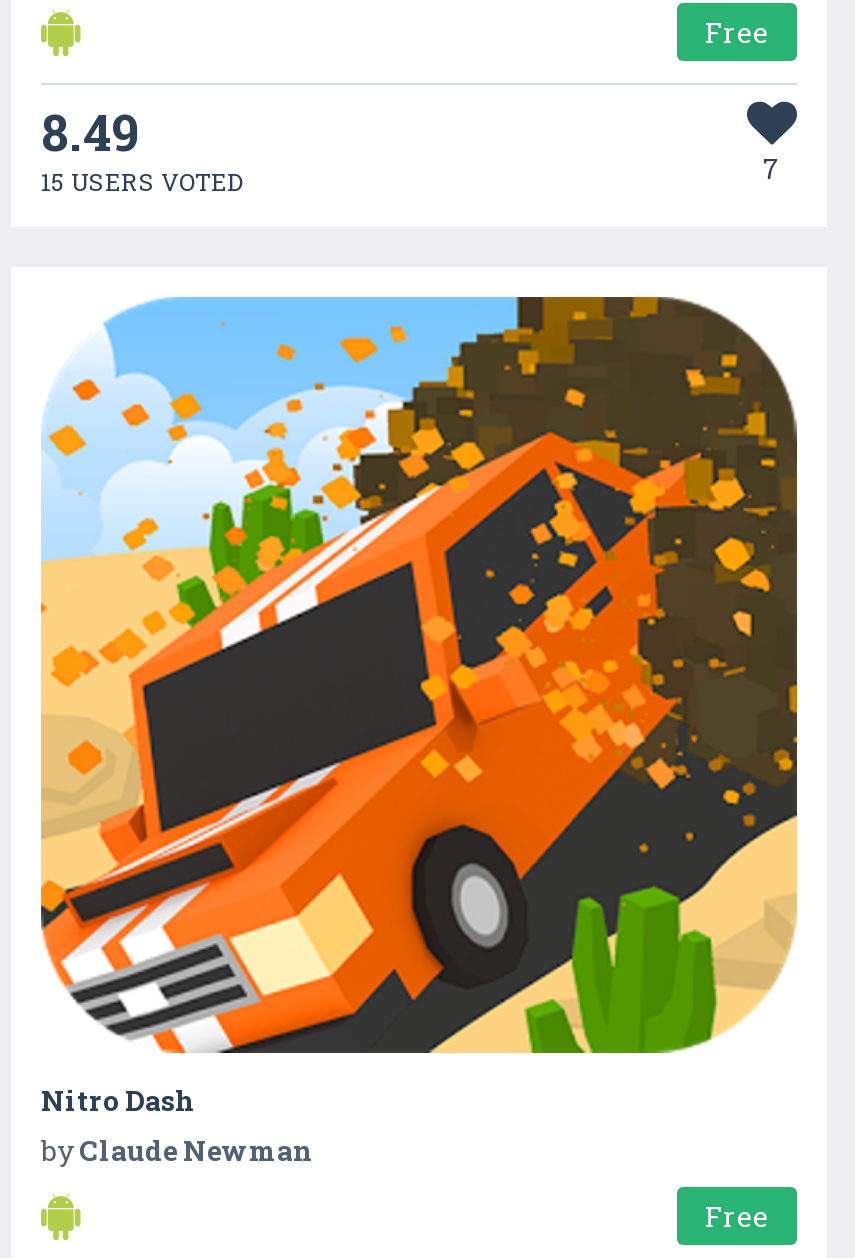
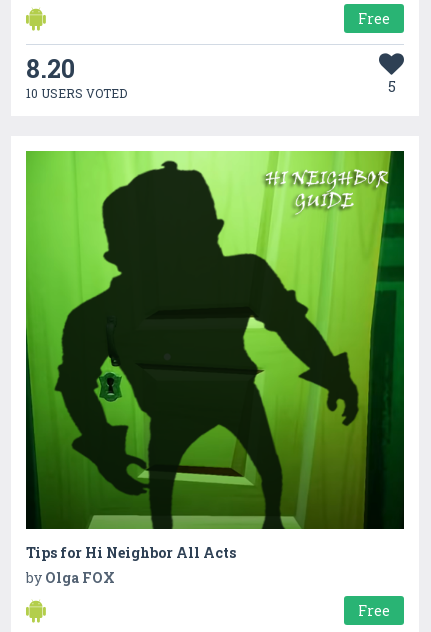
- 8.49
- 15 USERS VOTED
- 7
+ 8.20
+ 10 USERS VOTED
+ 5

- [image]
- Nitro Dash
- byClaude Newman
+ [image]
+ Tips for Hi Neighbor All Acts
+ byOlga FOX
